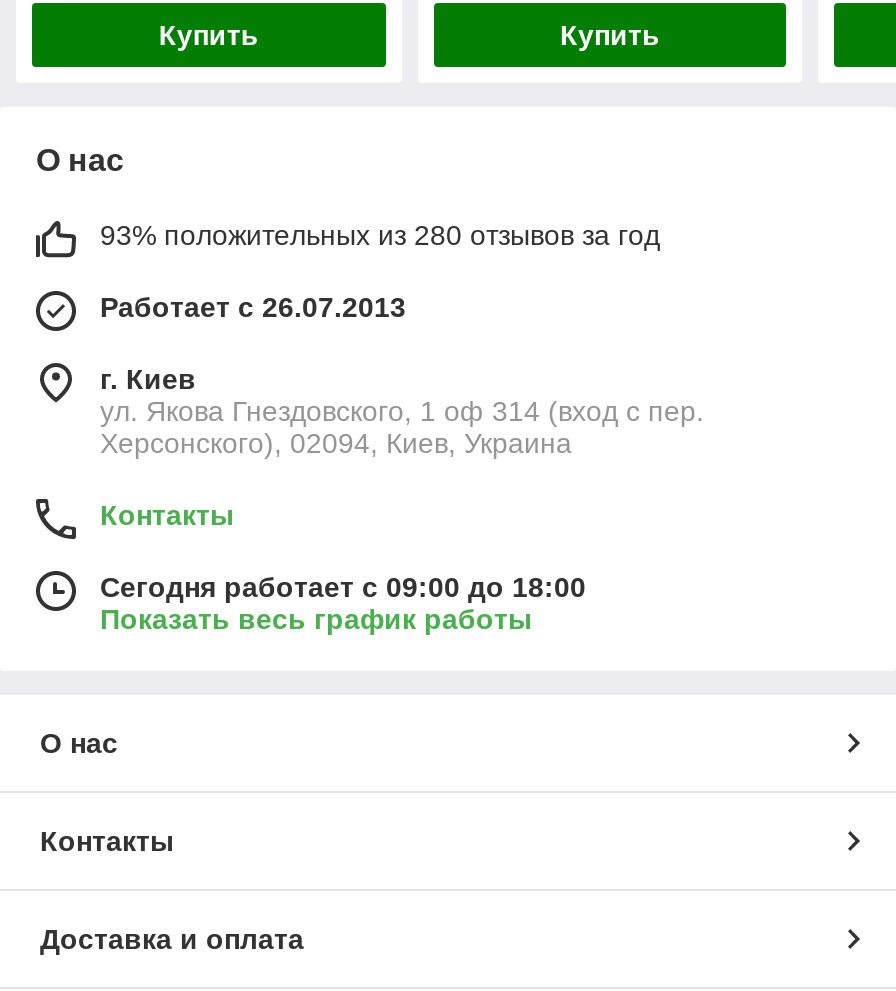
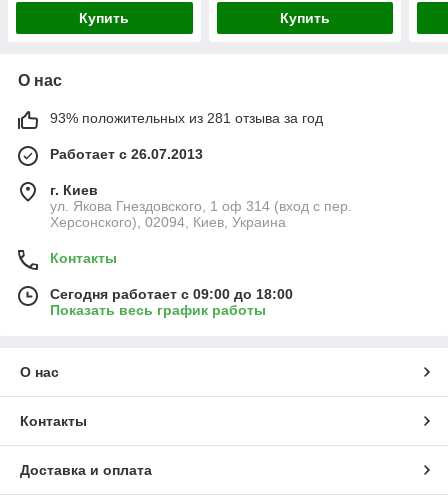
- 93% положительных из 280 отзывов за год
+ 93% положительных из 281 отзыва за год
